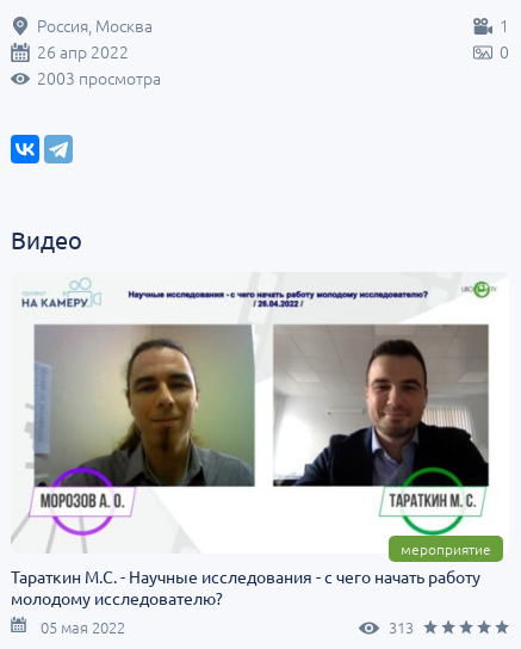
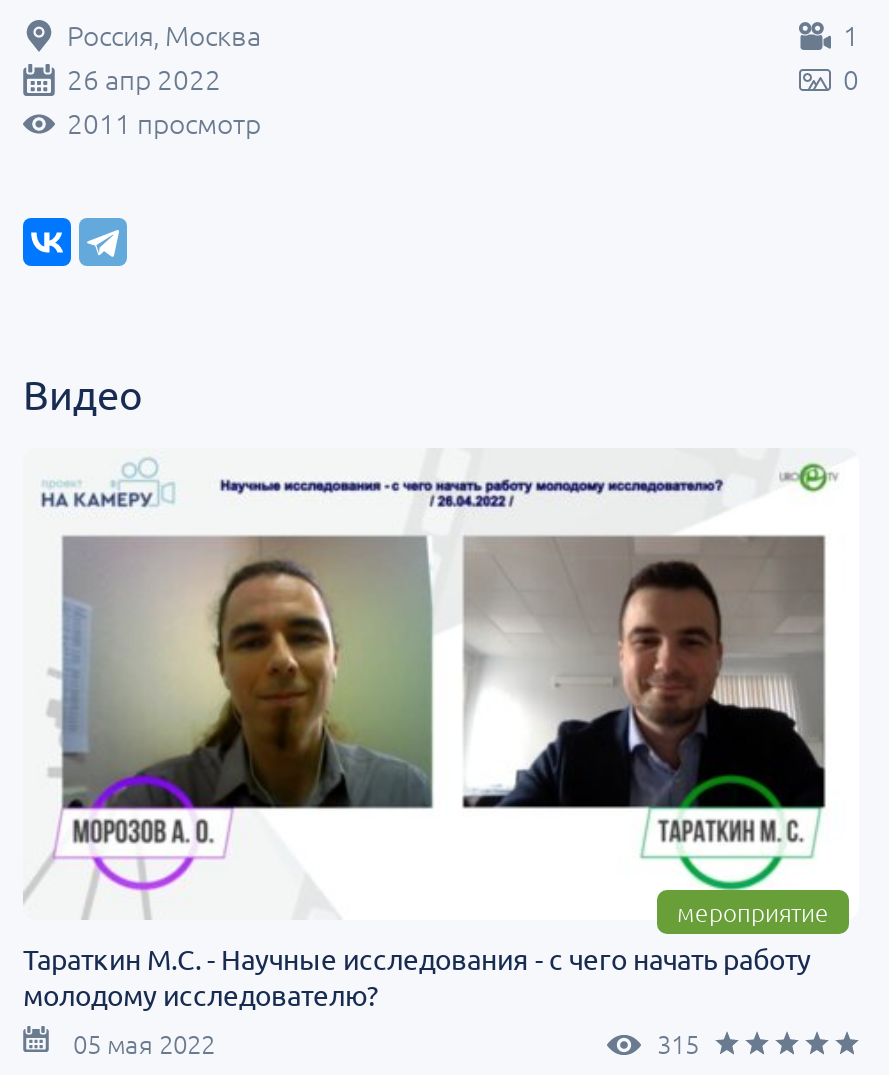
- 2003 просмотра
+ 2011 просмотр

- 313
+ 315
